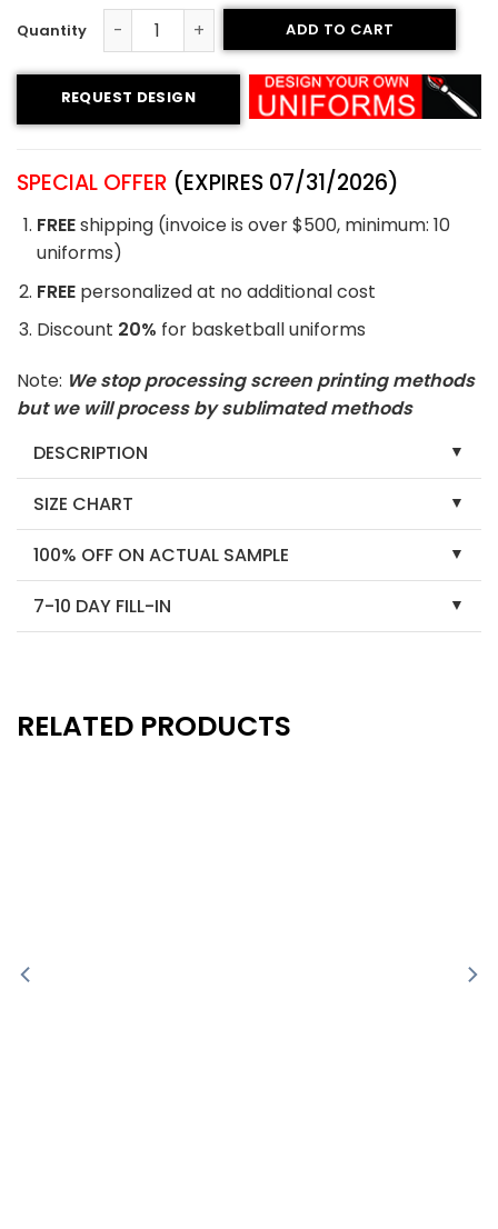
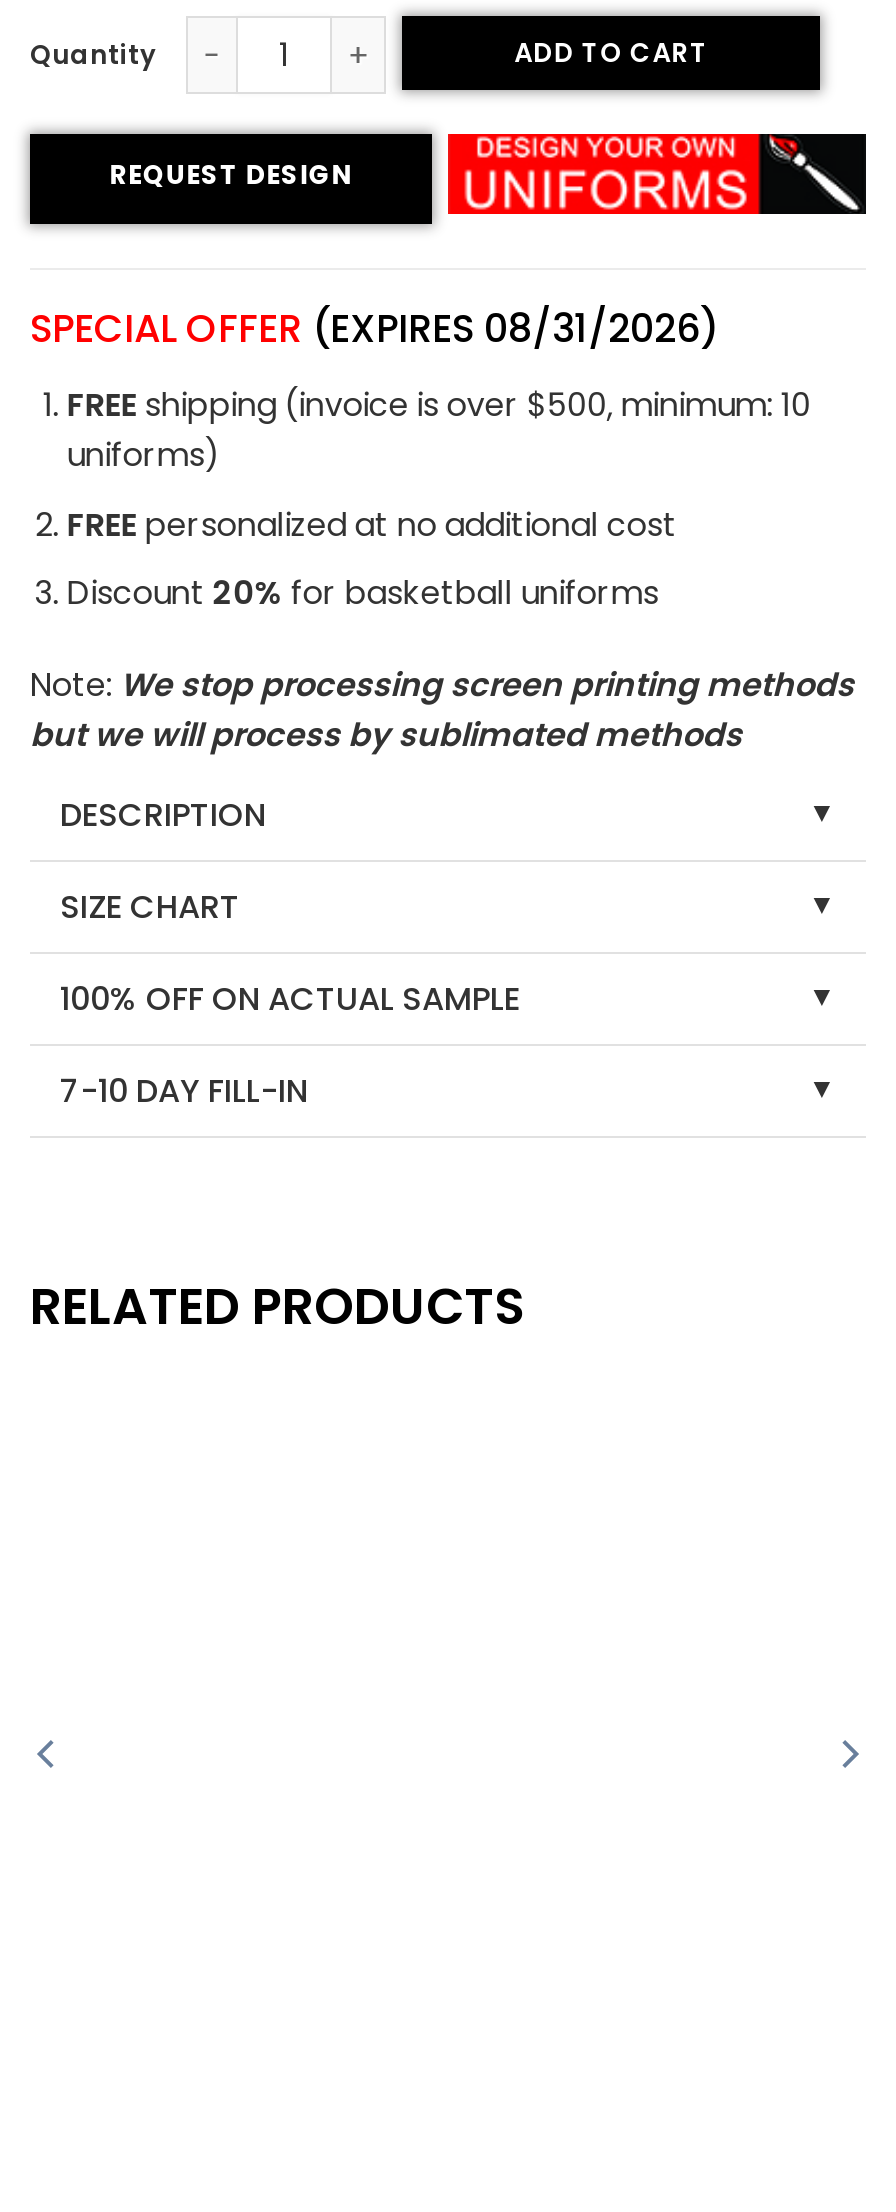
- SPECIAL OFFER (EXPIRES 07/31/2026)
+ SPECIAL OFFER (EXPIRES 08/31/2026)
